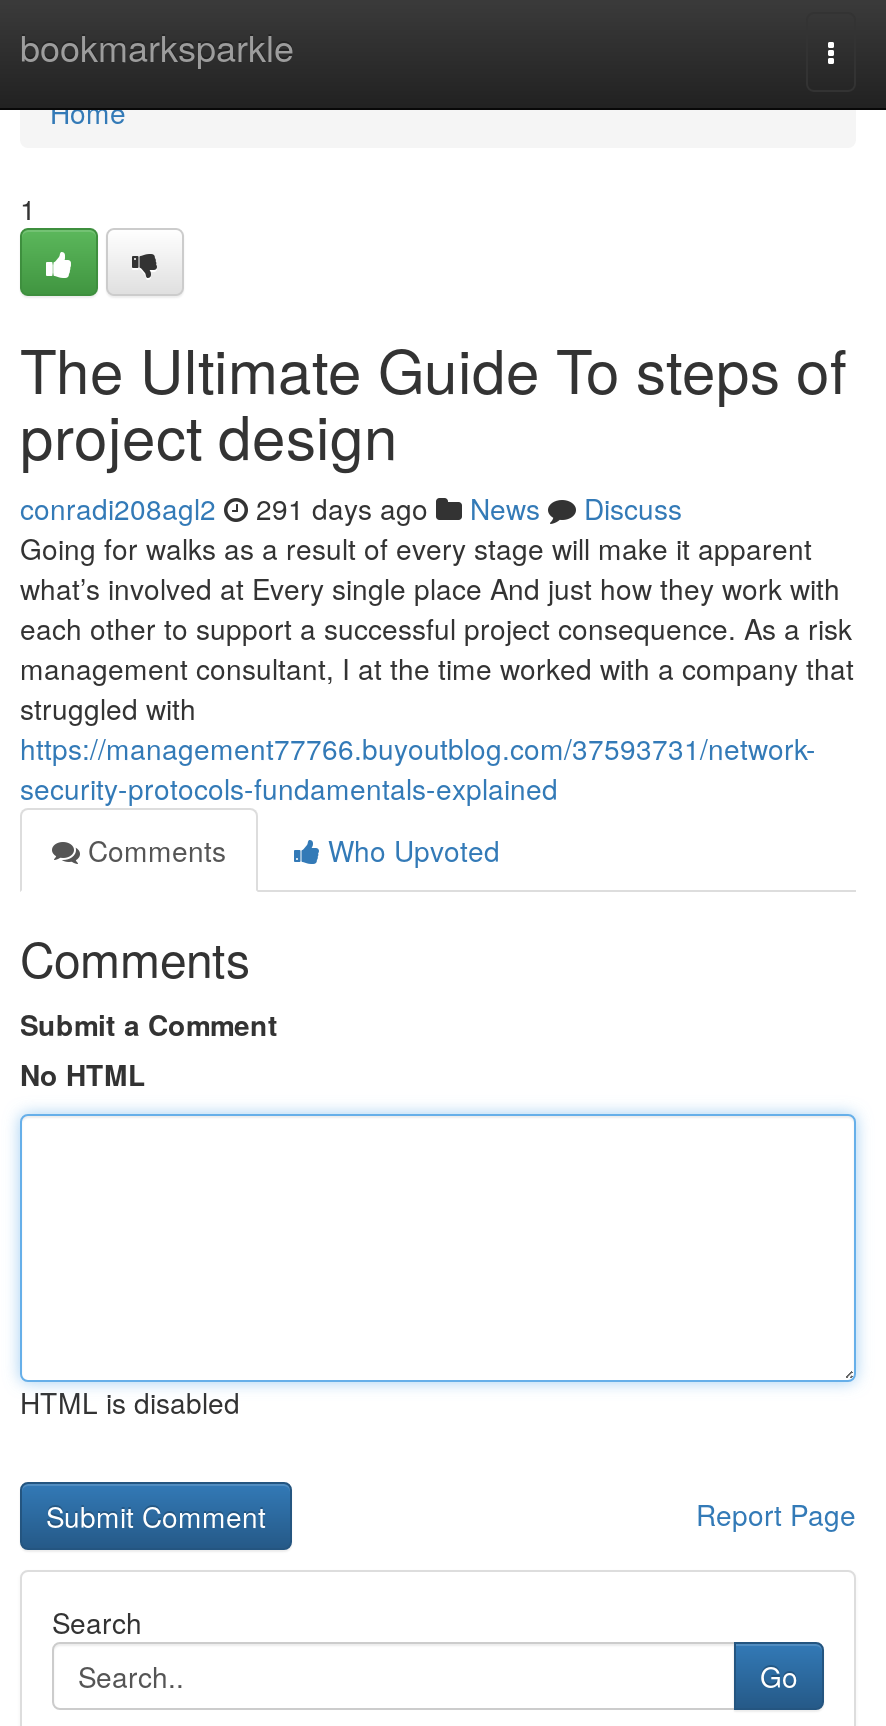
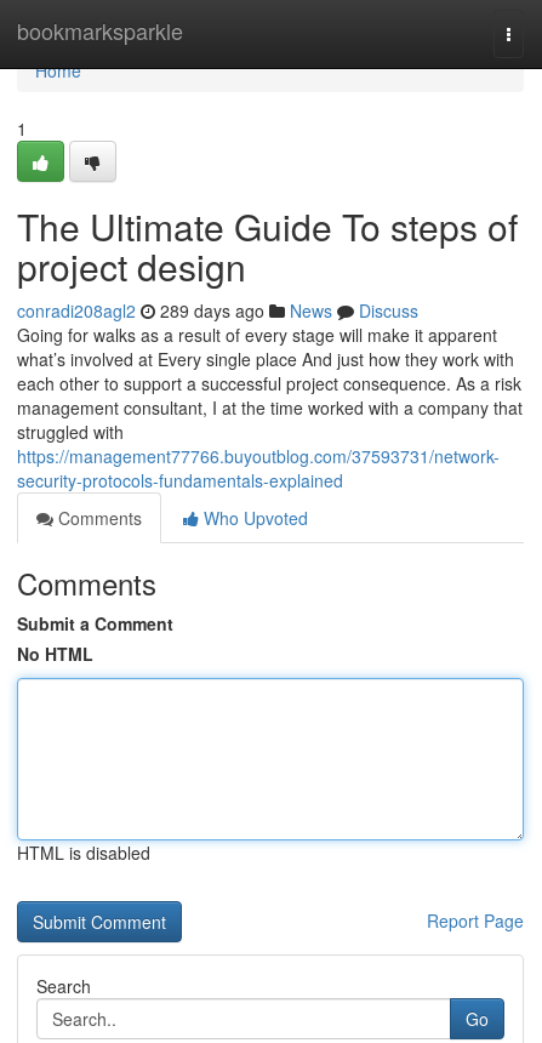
- conradi208agl2 291 days ago News Discuss
+ conradi208agl2 289 days ago News Discuss
